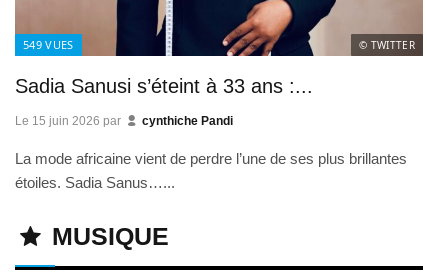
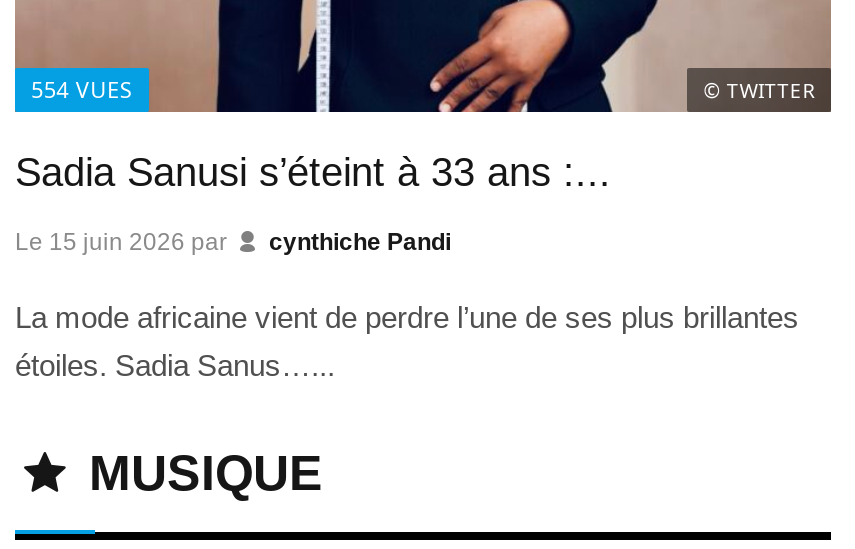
- 549 VUES
+ 554 VUES
